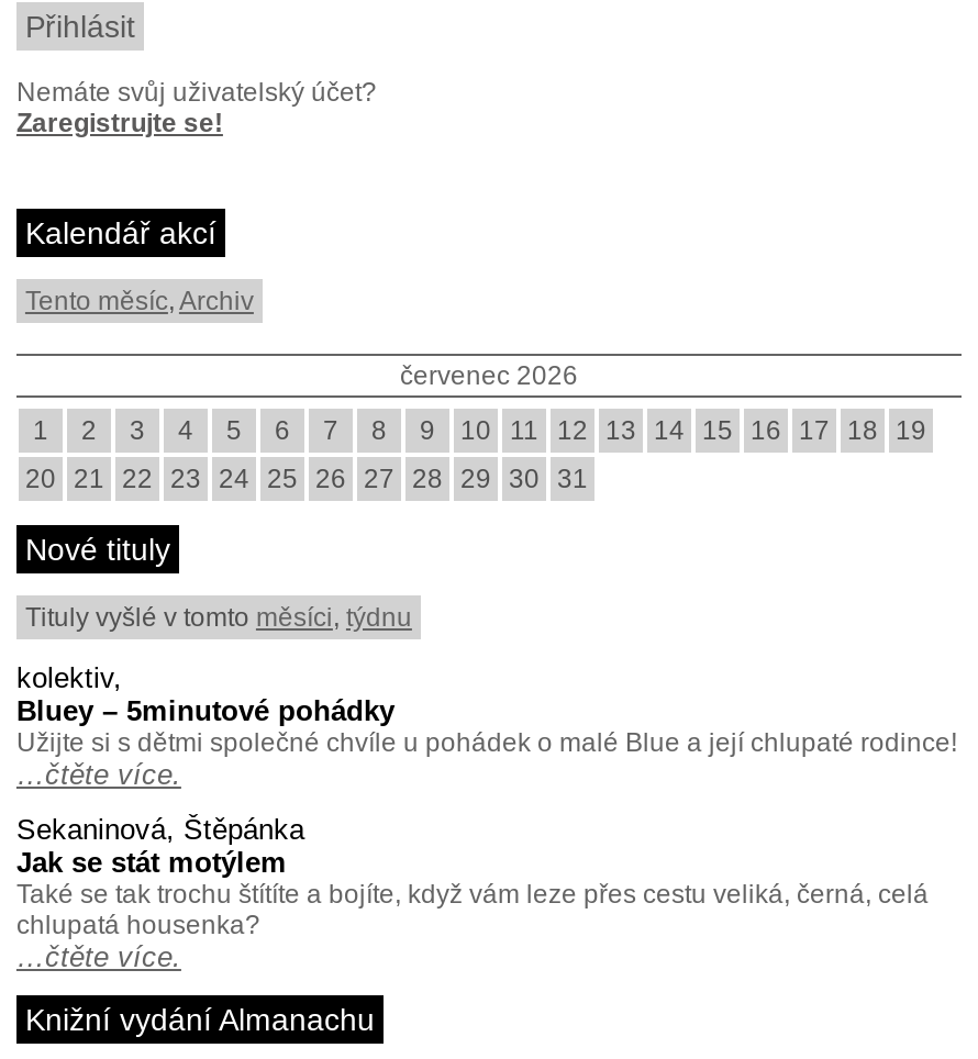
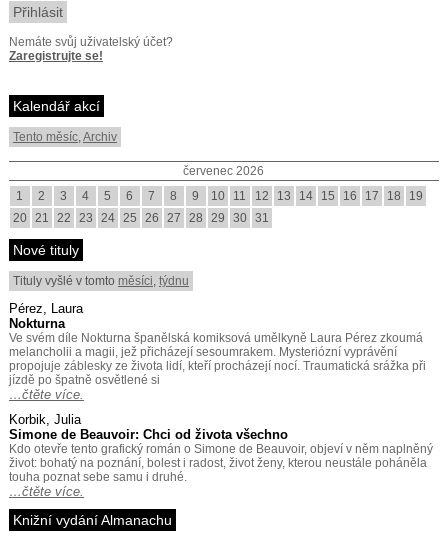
- kolektiv,
- Bluey – 5minutové pohádky
- Užijte si s dětmi společné chvíle u pohádek o malé Blue a její chlupaté rodince!
+ Pérez, Laura
+ Nokturna
+ Ve svém díle Nokturna španělská komiksová umělkyně Laura Pérez zkoumá
+ melancholii a magii, jež přicházejí sesoumrakem. Mysteriózní vyprávění
+ propojuje záblesky ze života lidí, kteří procházejí nocí. Traumatická srážka při
+ jízdě po špatně osvětlené si

- Sekaninová, Štěpánka
- Jak se stát motýlem
- Také se tak trochu štítíte a bojíte, když vám leze přes cestu veliká, černá, celá
- chlupatá housenka?
+ Korbik, Julia
+ Simone de Beauvoir: Chci od života všechno
+ Kdo otevře tento grafický román o Simone de Beauvoir, objeví v něm naplněný
+ život: bohatý na poznání, bolest i radost, život ženy, kterou neustále poháněla
+ touha poznat sebe samu i druhé.
